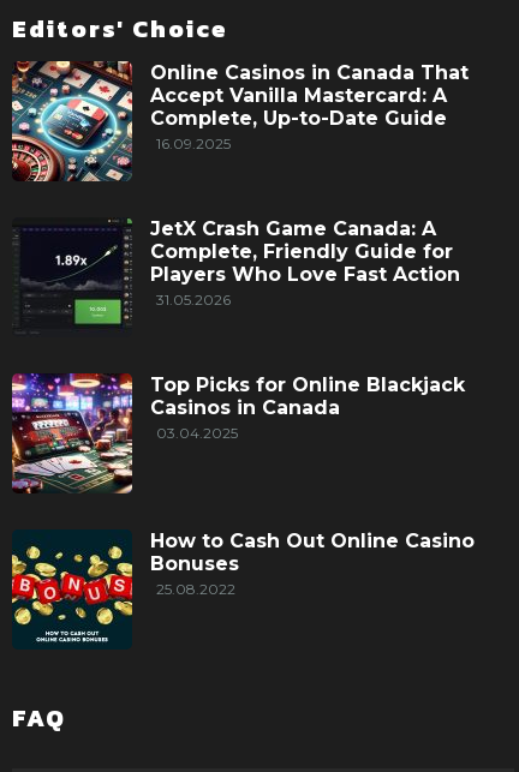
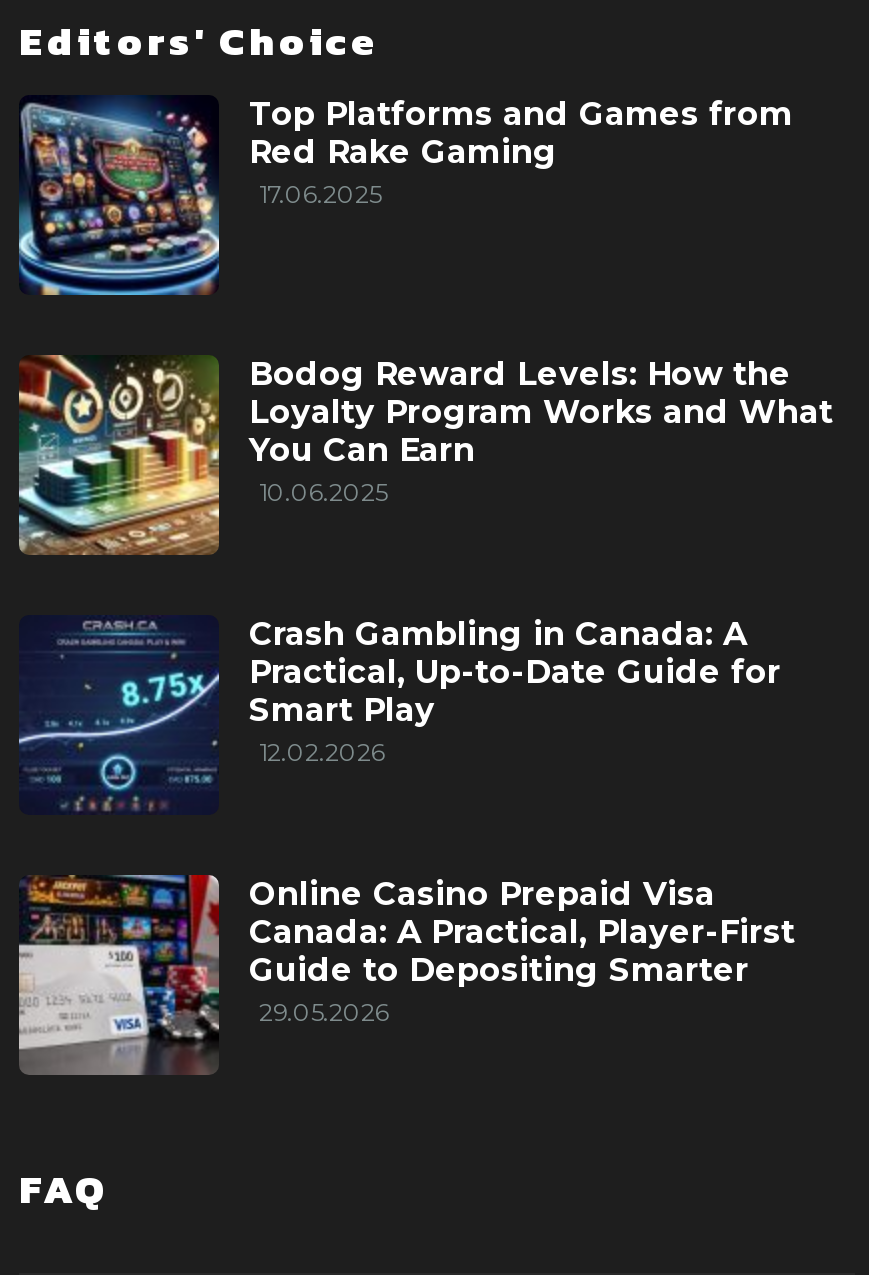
- [image]
- Online Casinos in Canada That
- Accept Vanilla Mastercard: A
- Complete, Up-to-Date Guide
- 16.09.2025
+ [image]
+ Top Platforms and Games from
+ Red Rake Gaming
+ 17.06.2025

- [image]
- JetX Crash Game Canada: A
- Complete, Friendly Guide for
- Players Who Love Fast Action
- 31.05.2026
+ [image]
+ Bodog Reward Levels: How the
+ Loyalty Program Works and What
+ You Can Earn
+ 10.06.2025

- [image]
- Top Picks for Online Blackjack
- Casinos in Canada
- 03.04.2025
+ [image]
+ Crash Gambling in Canada: A
+ Practical, Up-to-Date Guide for
+ Smart Play
+ 12.02.2026

- [image]
- How to Cash Out Online Casino
- Bonuses
- 25.08.2022
+ [image]
+ Online Casino Prepaid Visa
+ Canada: A Practical, Player-First
+ Guide to Depositing Smarter
+ 29.05.2026
